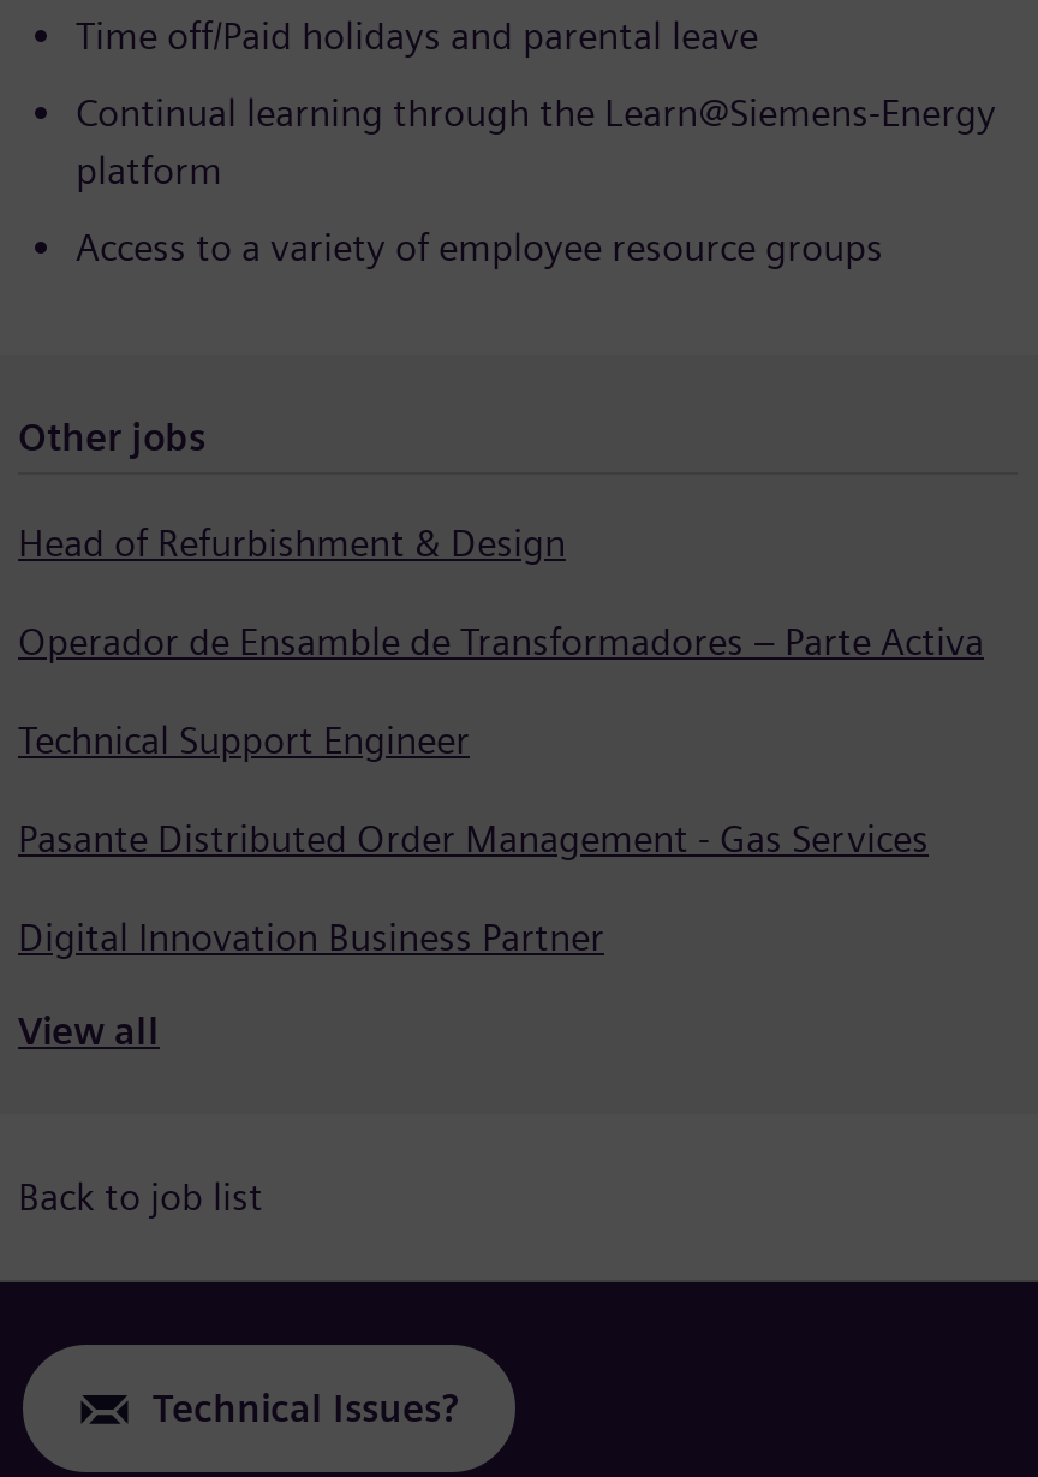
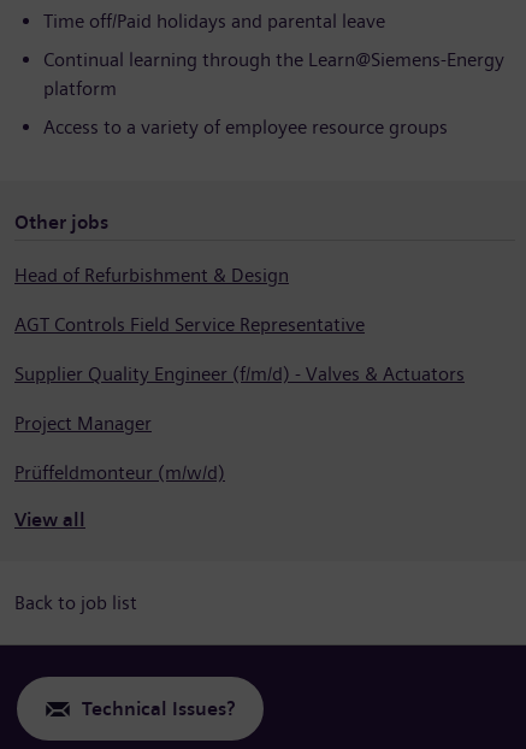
- Operador de Ensamble de Transformadores – Parte Activa
+ AGT Controls Field Service Representative

- Technical Support Engineer
+ Supplier Quality Engineer (f/m/d) - Valves & Actuators

- Pasante Distributed Order Management - Gas Services
+ Project Manager

- Digital Innovation Business Partner
+ Prüffeldmonteur (m/w/d)
